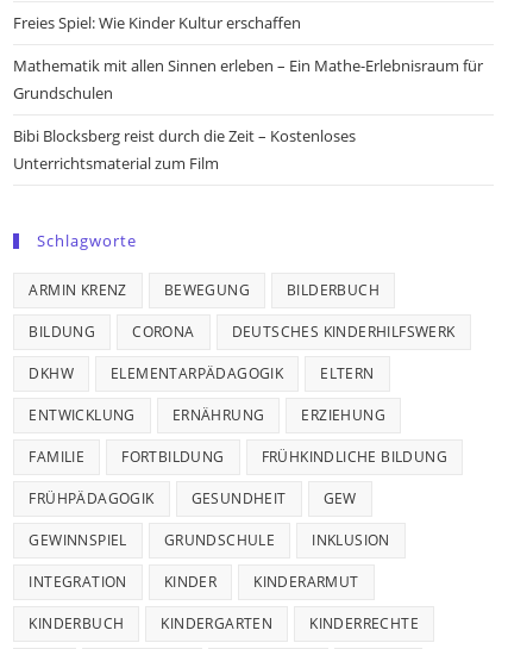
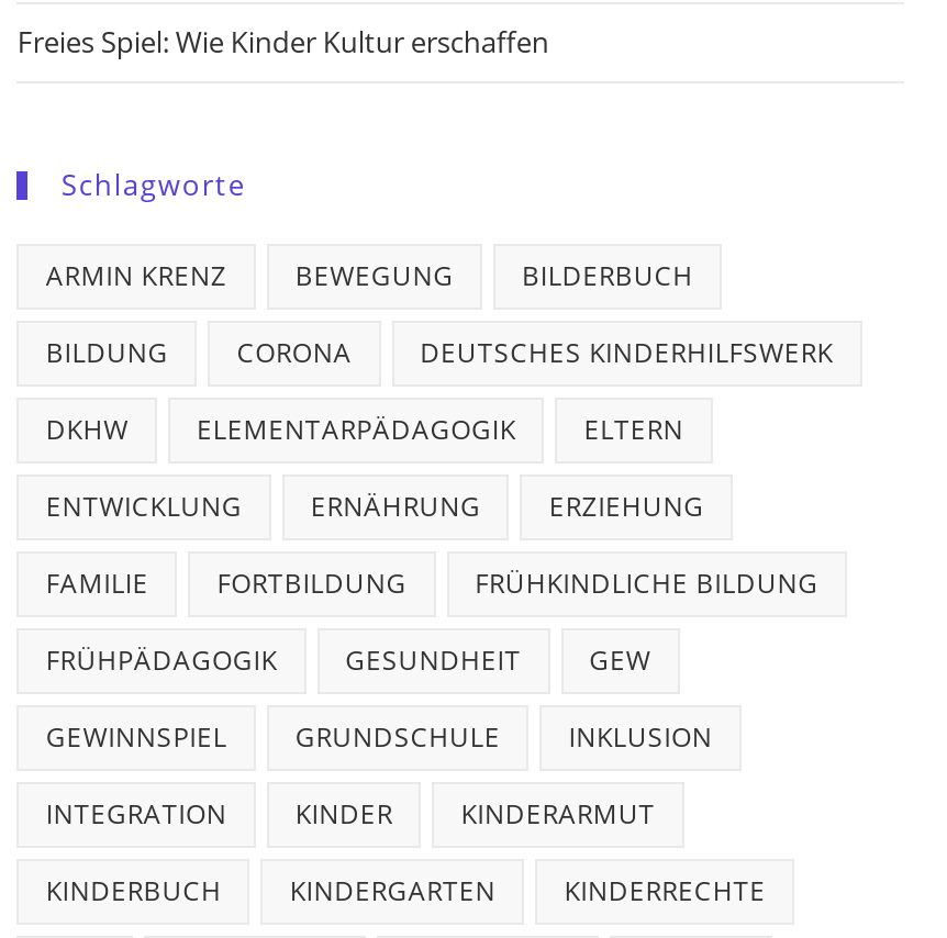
- Mathematik mit allen Sinnen erleben – Ein Mathe-Erlebnisraum für
- Grundschulen
- Bibi Blocksberg reist durch die Zeit – Kostenloses
- Unterrichtsmaterial zum Film
